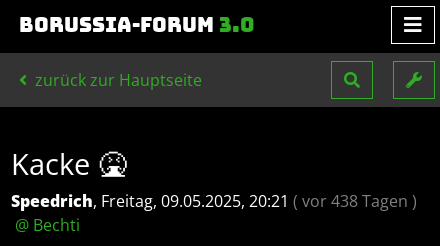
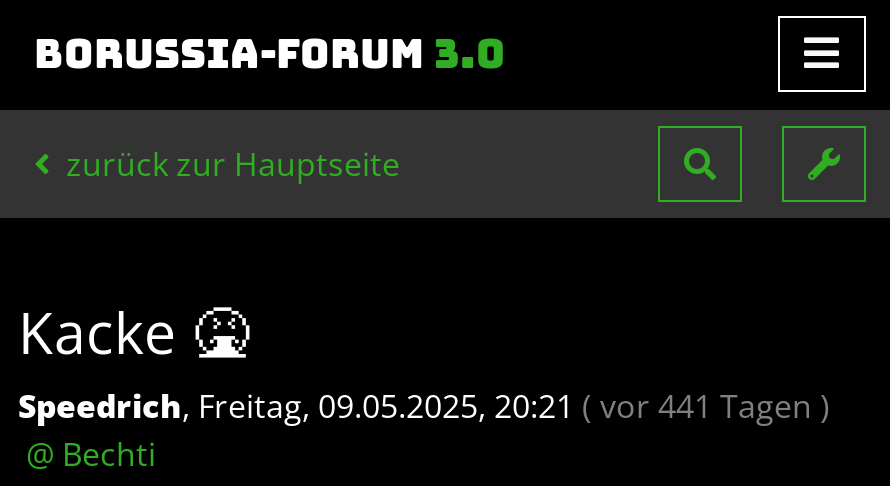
- Speedrich, Freitag, 09.05.2025, 20:21 ( vor 438 Tagen )
+ Speedrich, Freitag, 09.05.2025, 20:21 ( vor 441 Tagen )
